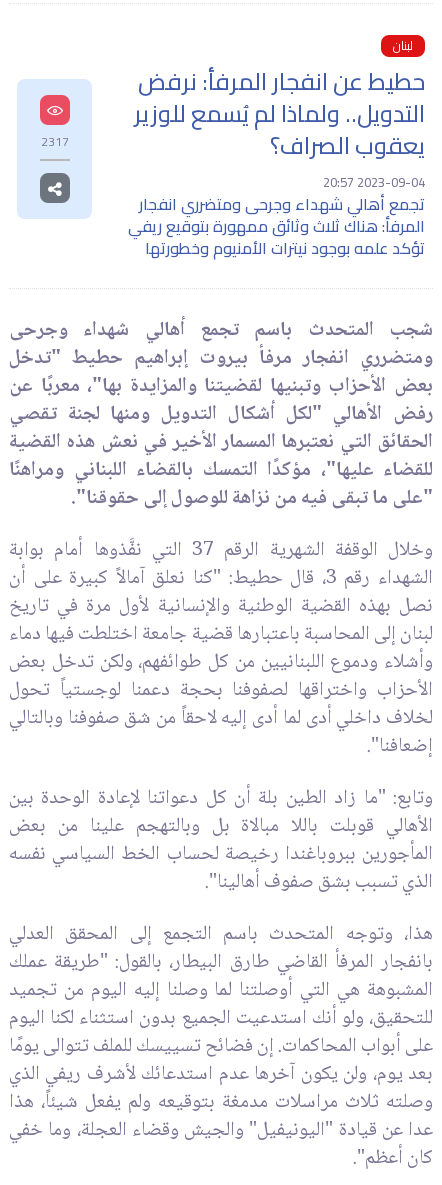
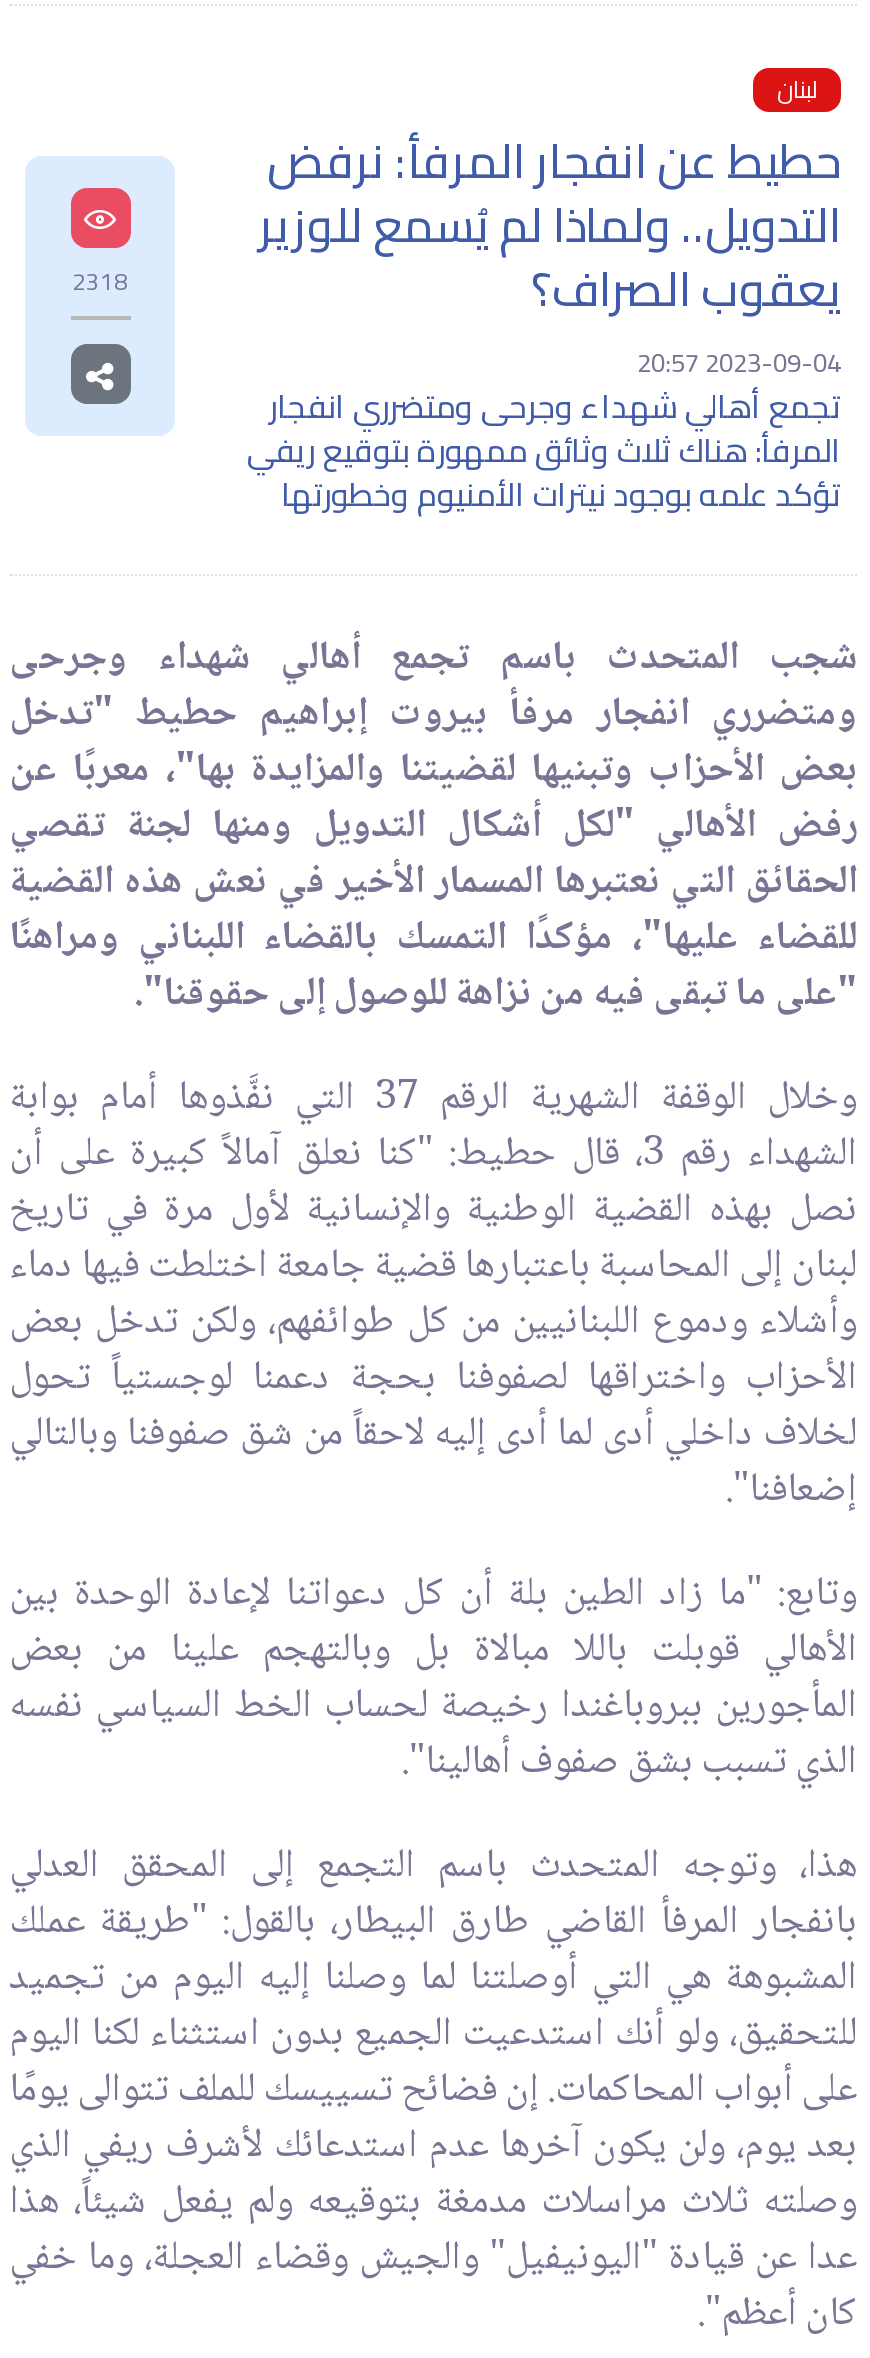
- 2317
+ 2318
